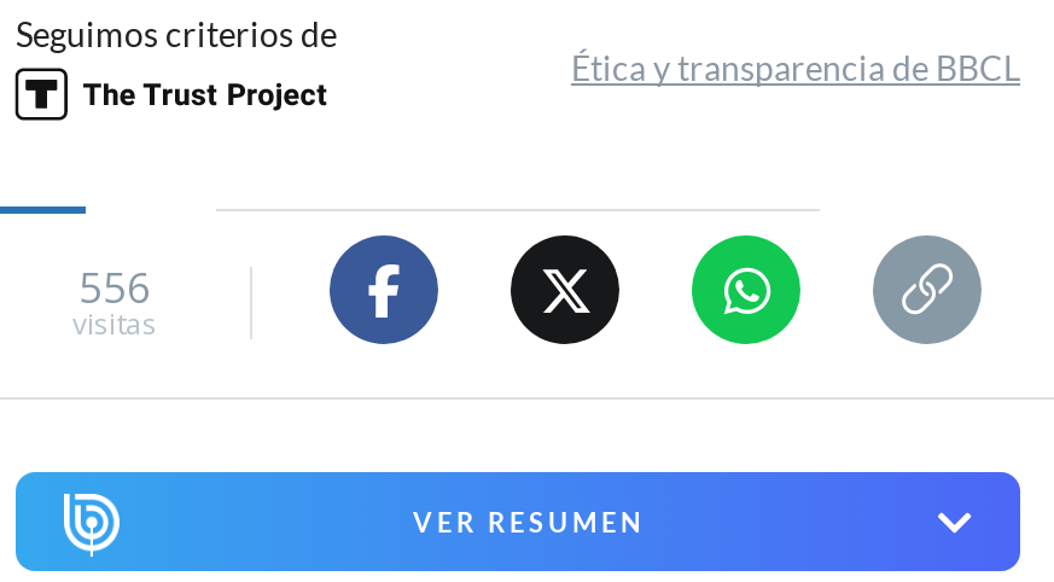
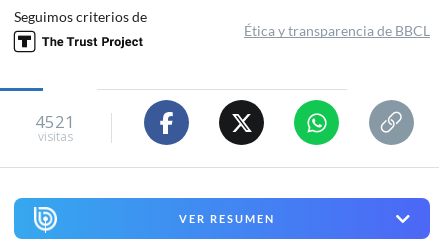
- 556
+ 4521
